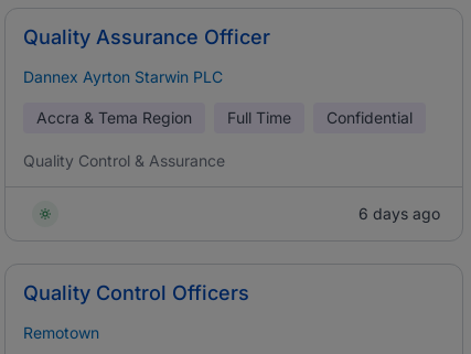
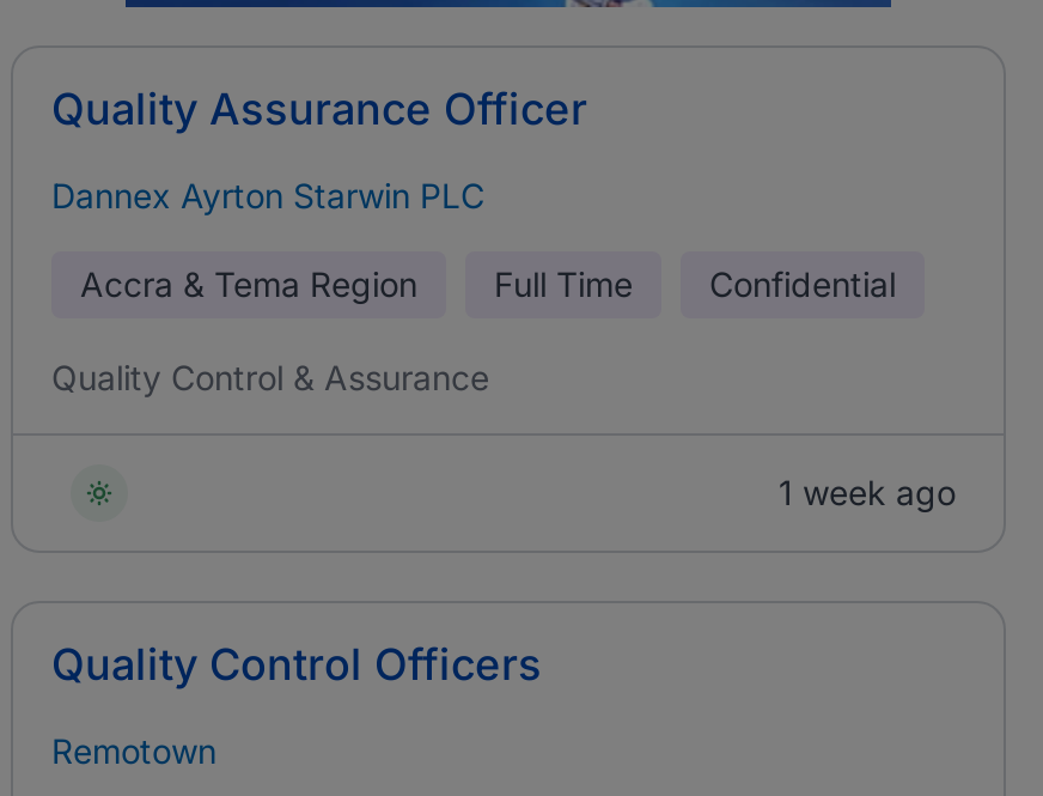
- 6 days ago
+ 1 week ago
